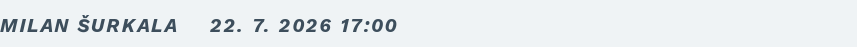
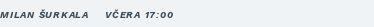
- MILAN ŠURKALA 22. 7. 2026 17:00
+ MILAN ŠURKALA VČERA 17:00
